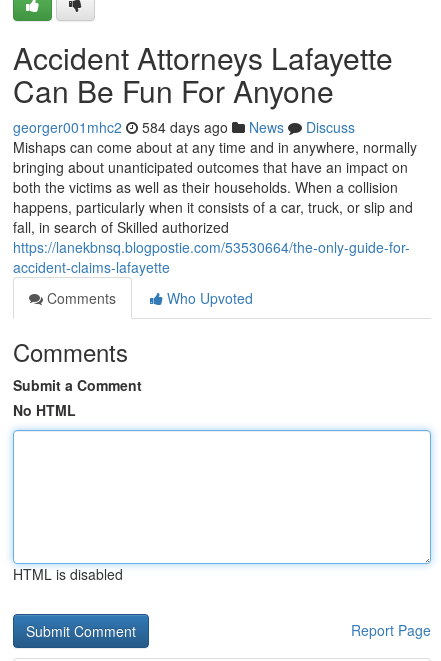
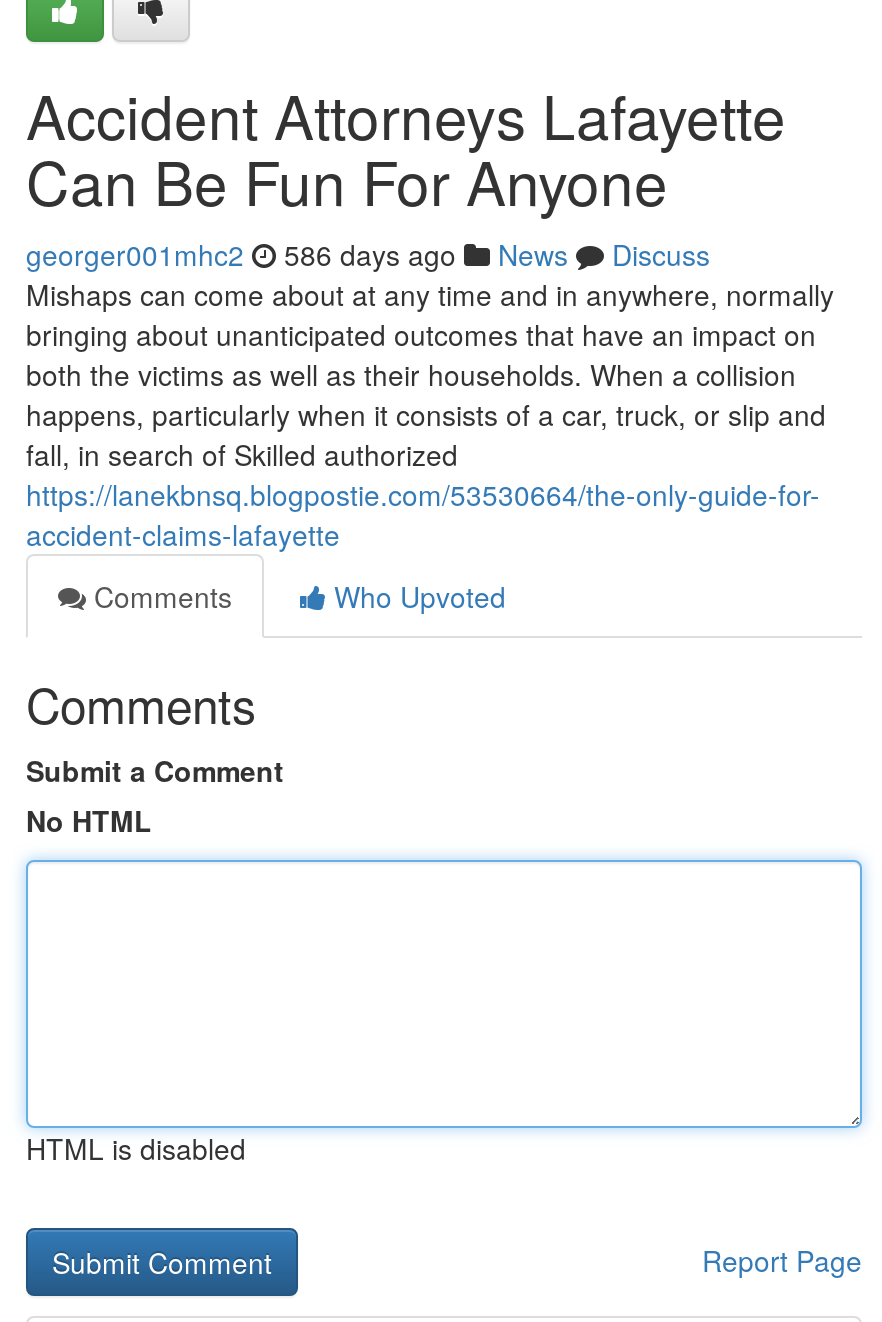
- georger001mhc2 584 days ago News Discuss
+ georger001mhc2 586 days ago News Discuss
